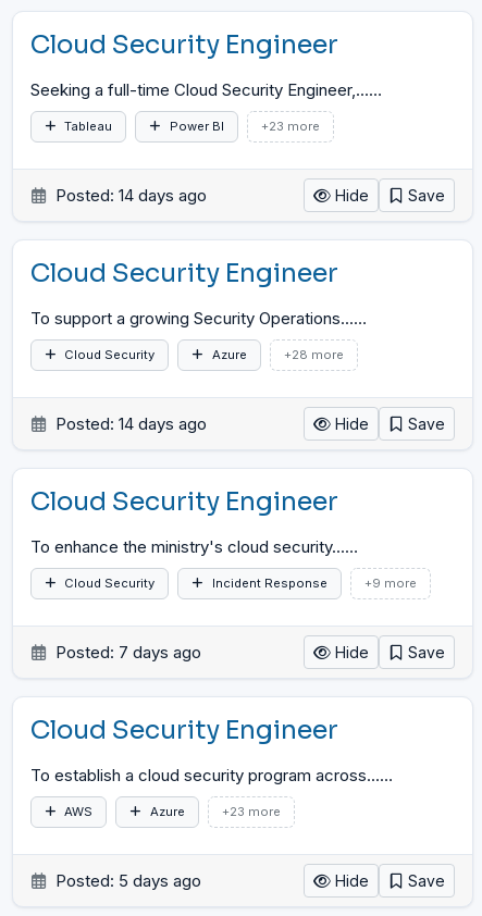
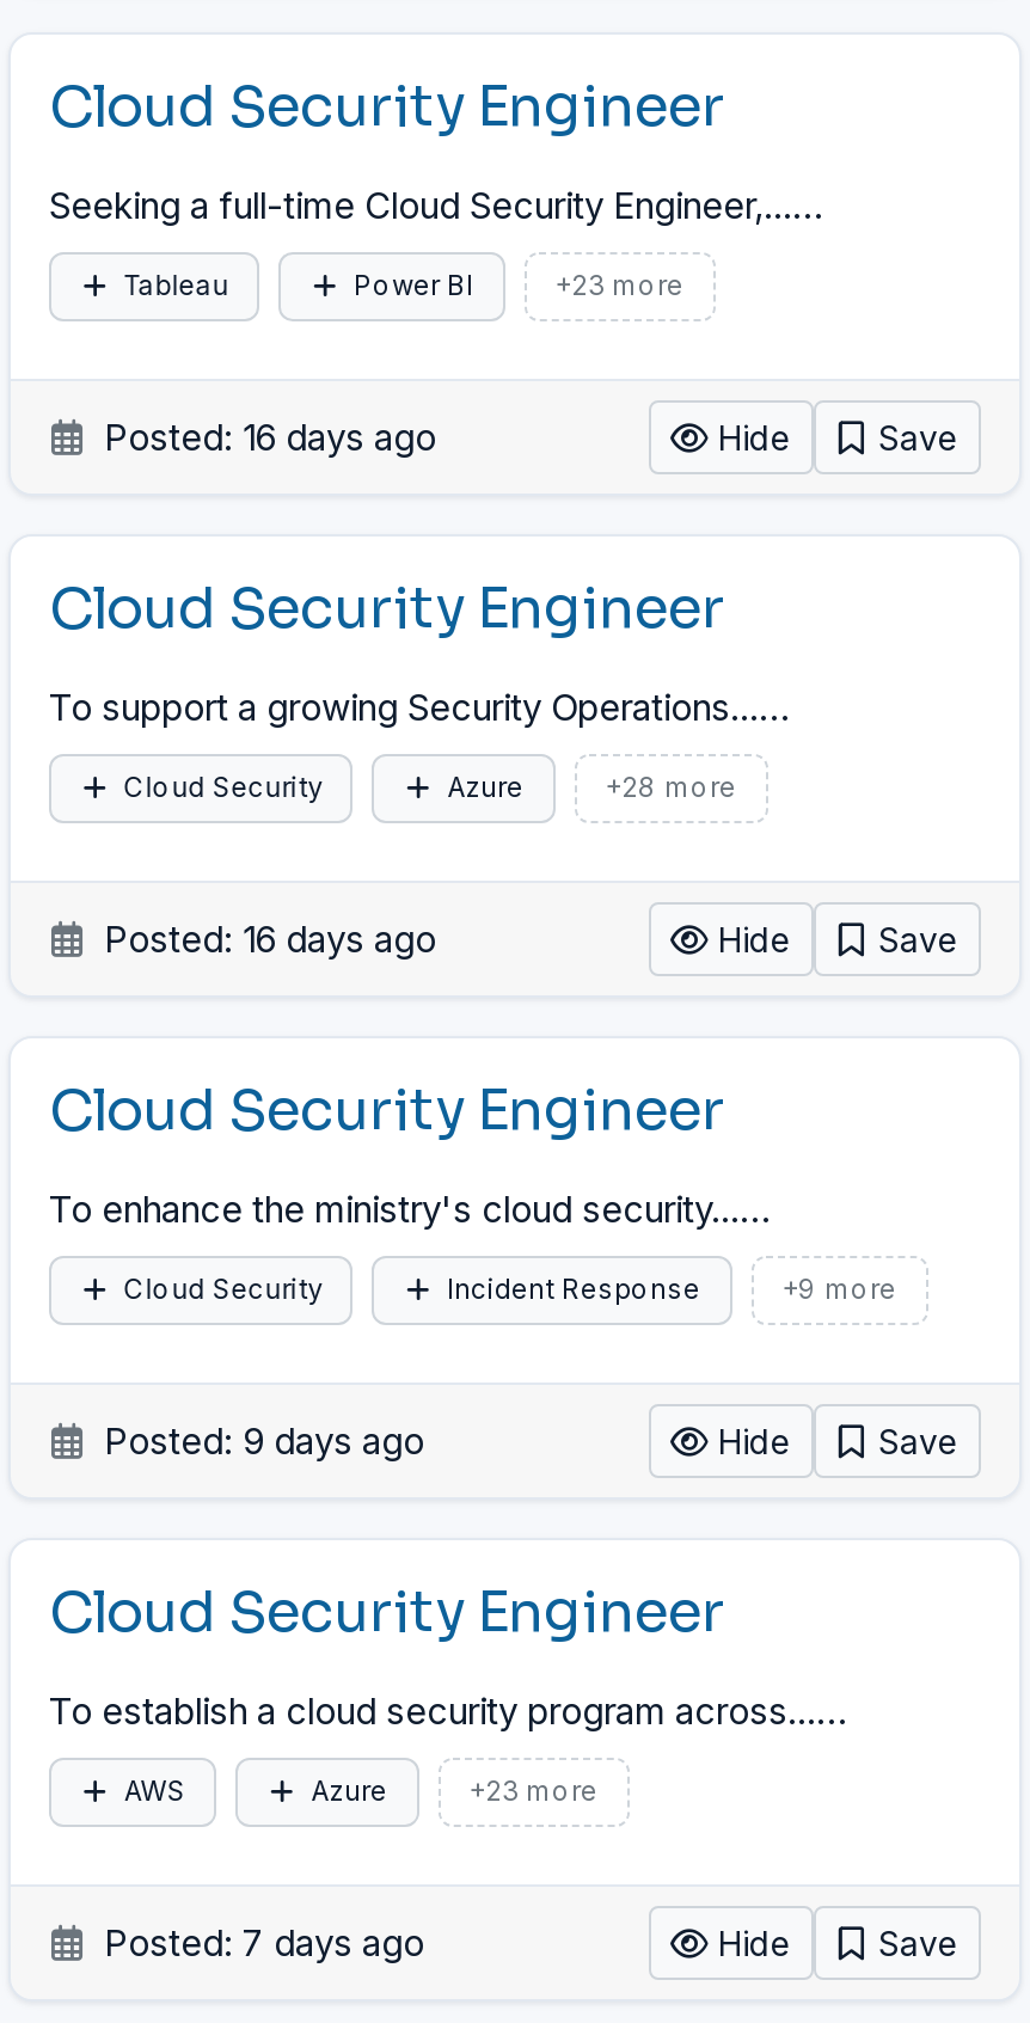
- Posted: 14 days ago
+ Posted: 16 days ago

- Posted: 14 days ago
+ Posted: 16 days ago

+ Posted: 9 days ago

moved down: Posted: 7 days ago

- Posted: 5 days ago
